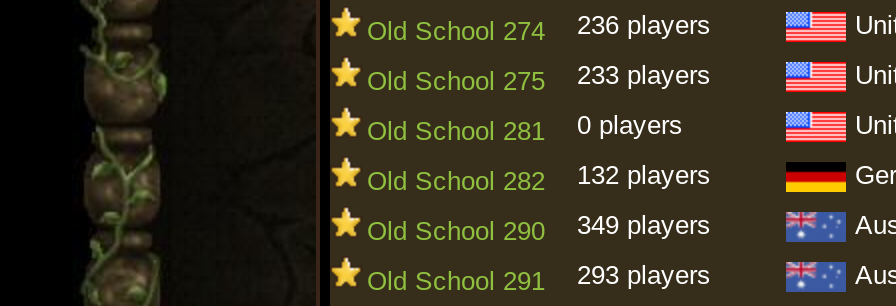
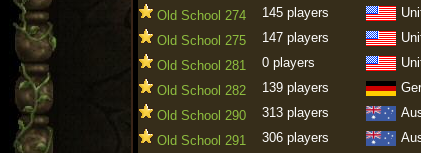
- Old School 274 236 players
+ Old School 274 145 players

- Old School 275 233 players
+ Old School 275 147 players

- Old School 282 132 players
+ Old School 282 139 players

- Old School 290 349 players
+ Old School 290 313 players

- Old School 291 293 players
+ Old School 291 306 players
